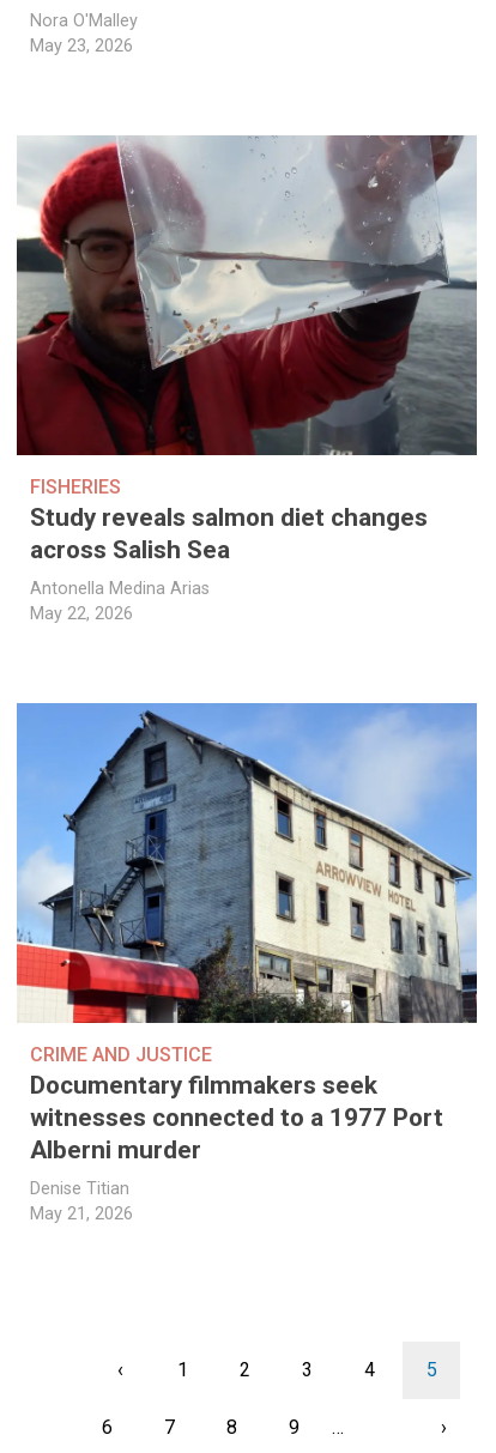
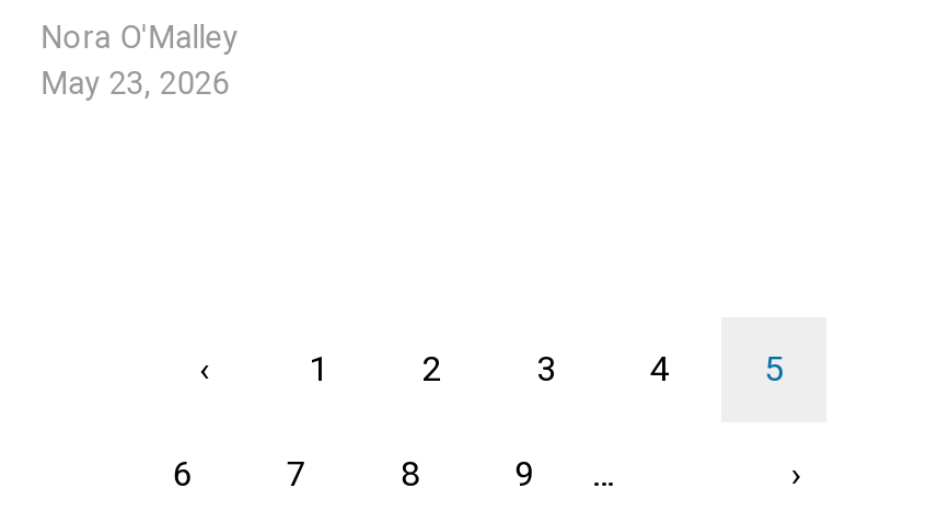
- [image]
- FISHERIES
- Study reveals salmon diet changes
- across Salish Sea
- Antonella Medina Arias
- May 22, 2026

- [image]
- CRIME AND JUSTICE
- Documentary filmmakers seek
- witnesses connected to a 1977 Port
- Alberni murder
- Denise Titian
- May 21, 2026
